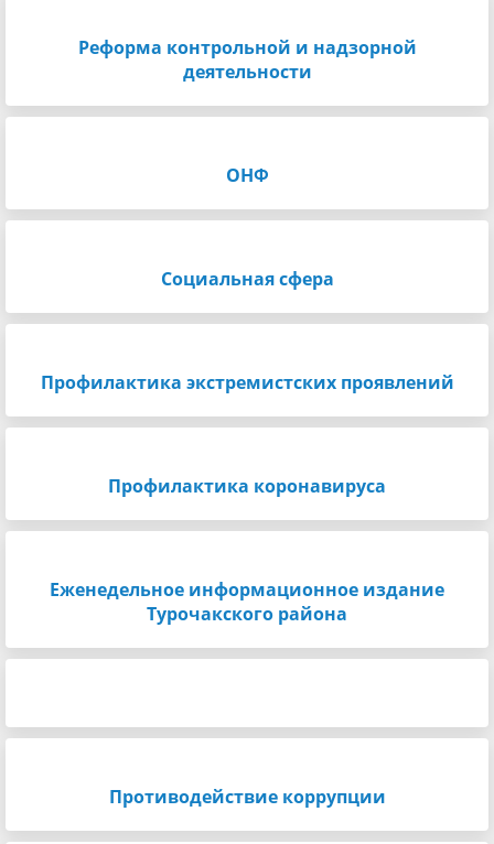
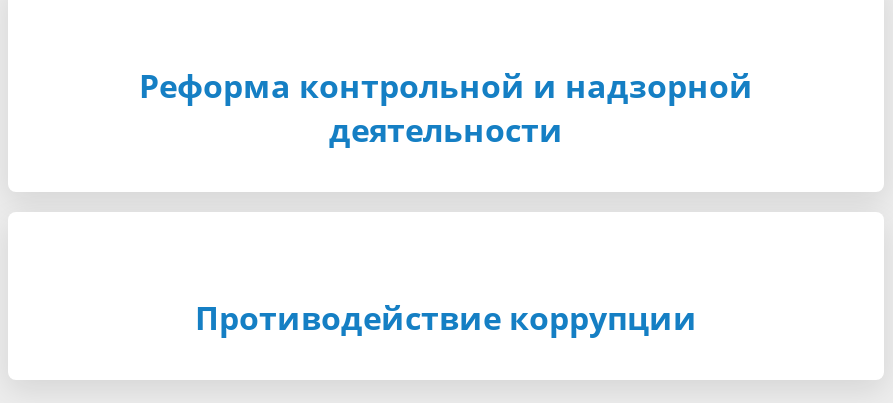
- ОНФ

- Социальная сфера

- Профилактика экстремистских проявлений

- Профилактика коронавируса

- Еженедельное информационное издание
- Турочакского района
